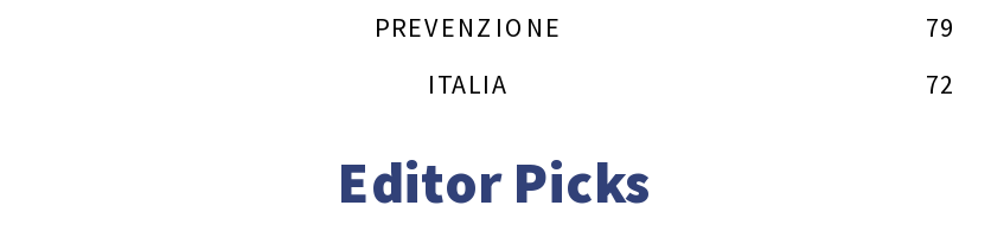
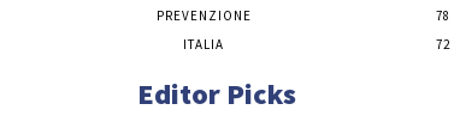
- 79
+ 78
